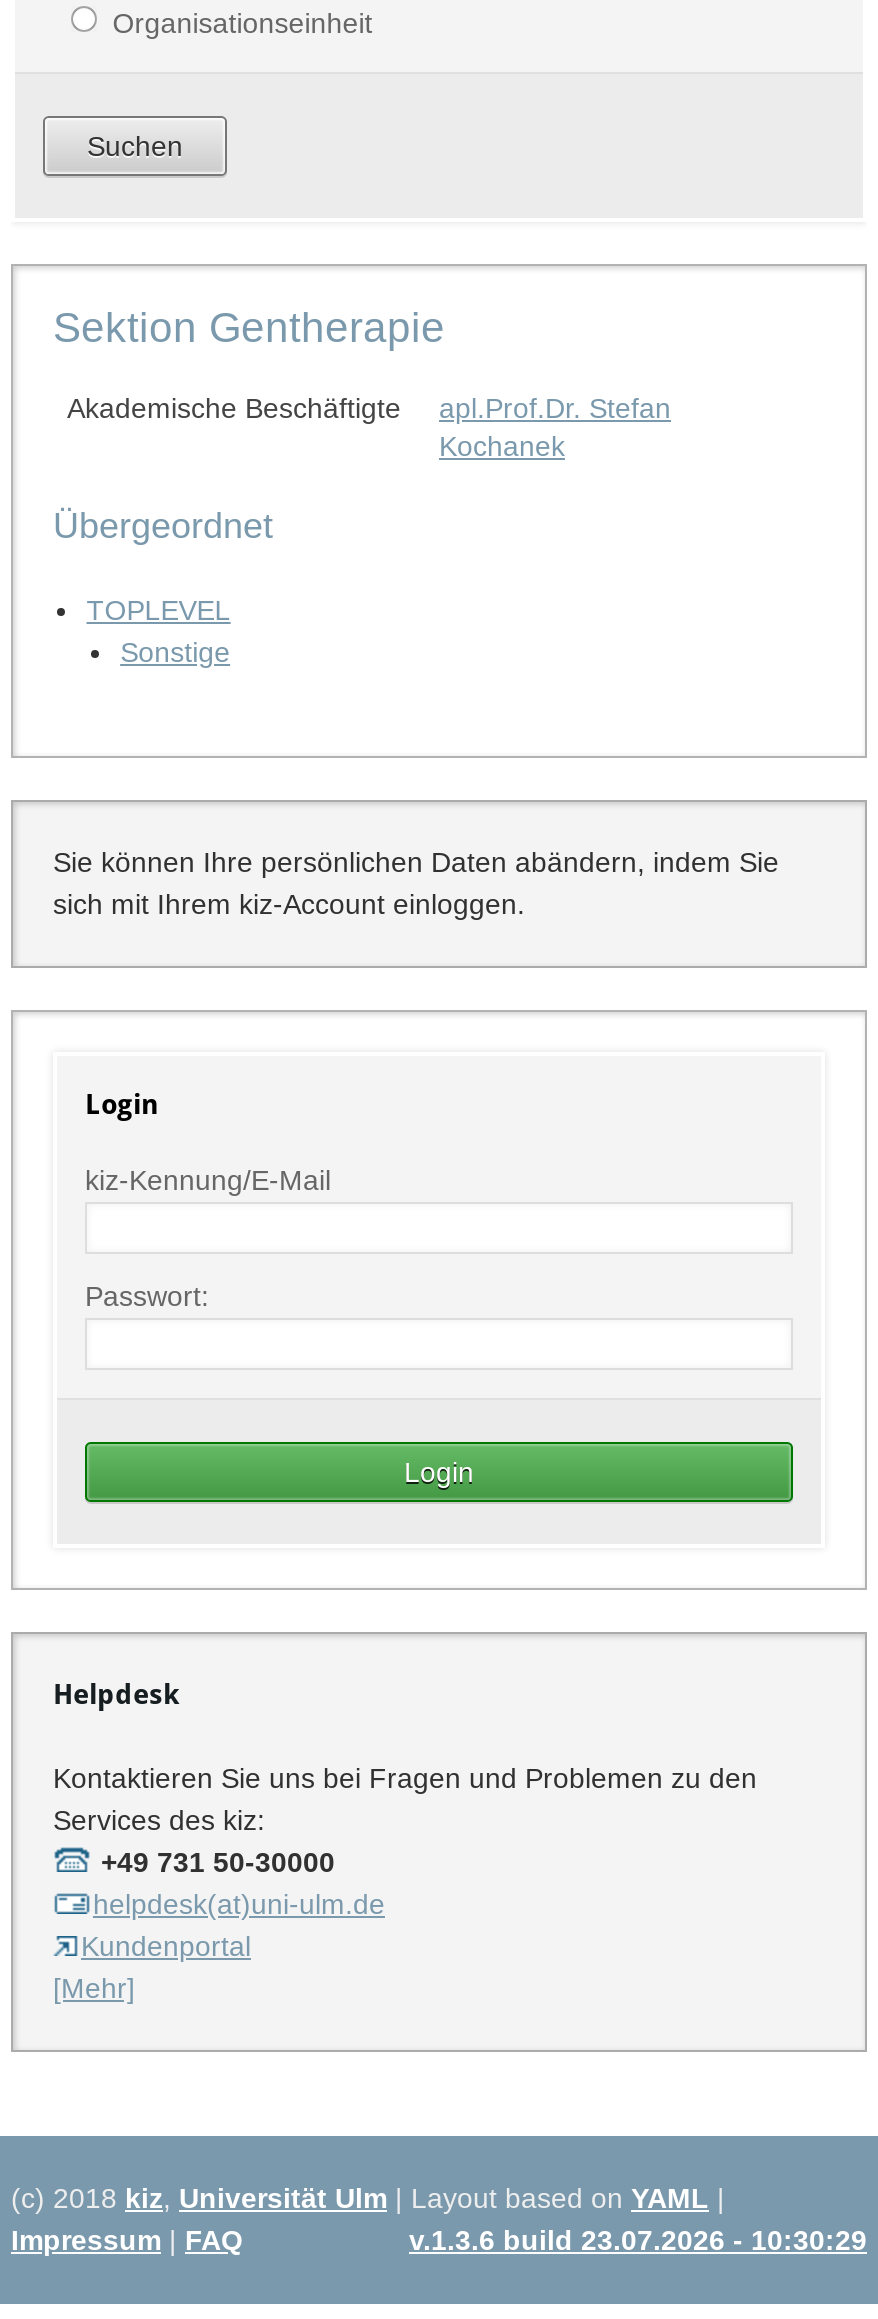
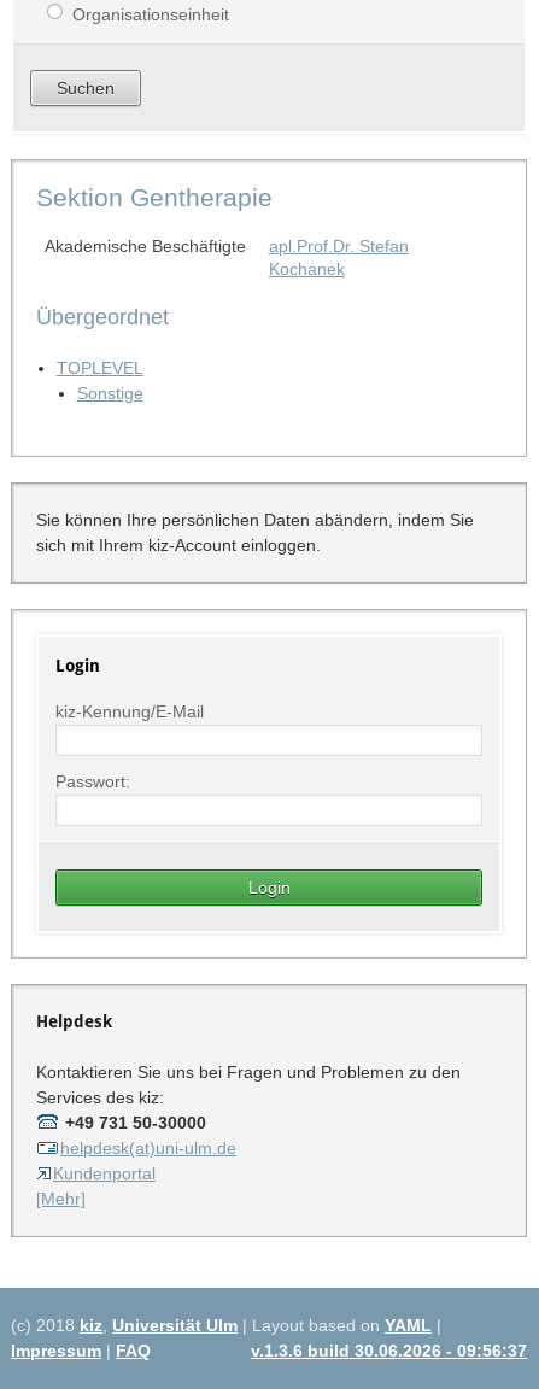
- v.1.3.6 build 23.07.2026 - 10:30:29
+ v.1.3.6 build 30.06.2026 - 09:56:37
